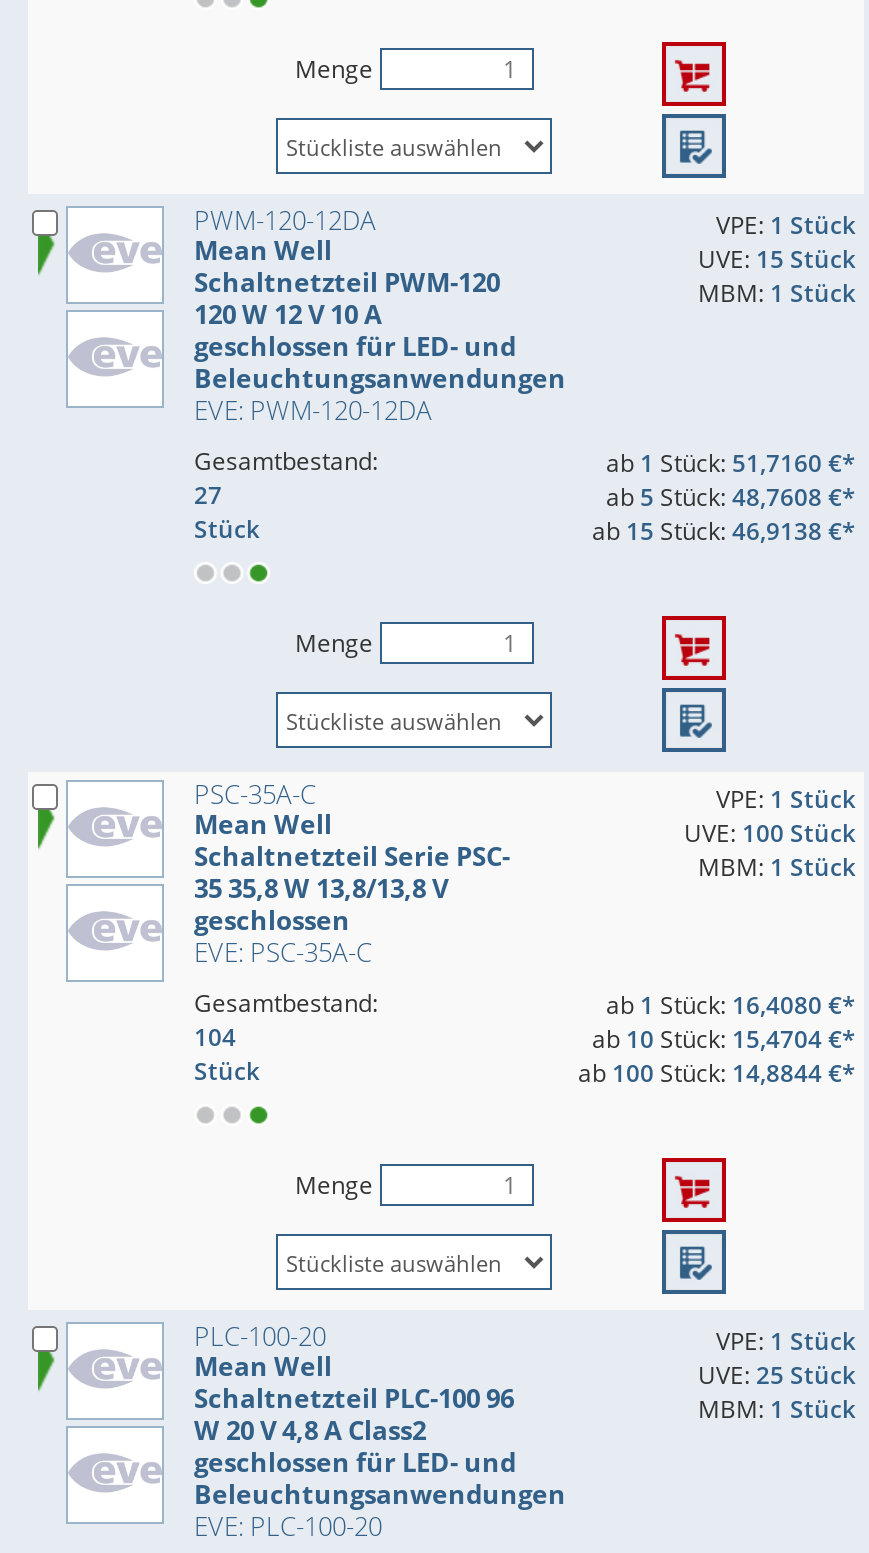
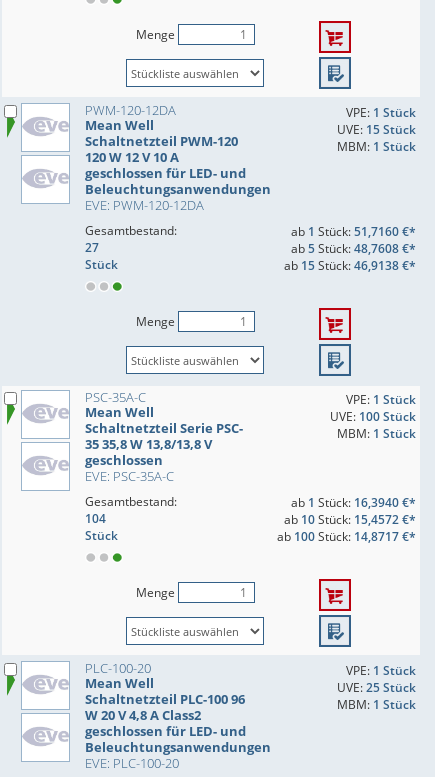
- ab 1 Stück: 16,4080 €*
+ ab 1 Stück: 16,3940 €*

- ab 10 Stück: 15,4704 €*
+ ab 10 Stück: 15,4572 €*

- ab 100 Stück: 14,8844 €*
+ ab 100 Stück: 14,8717 €*
